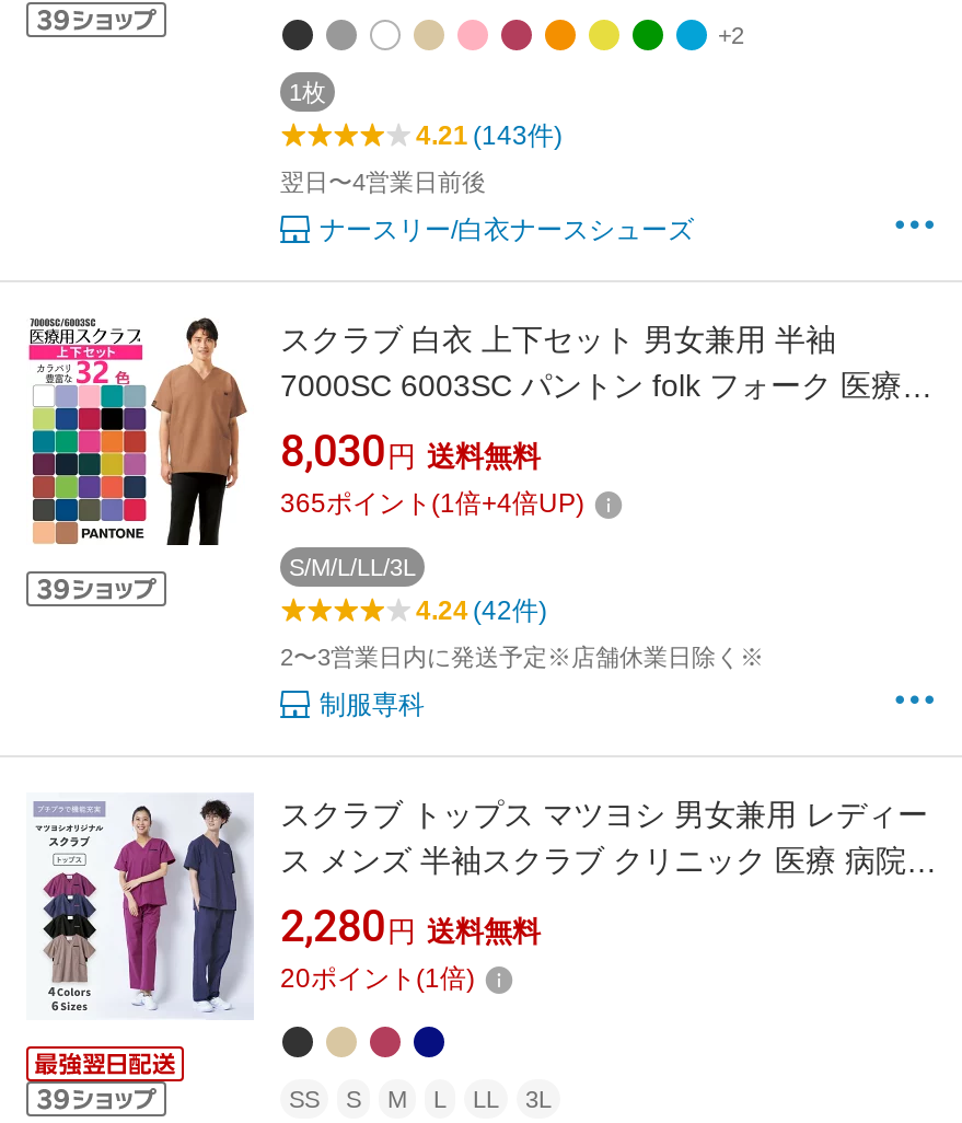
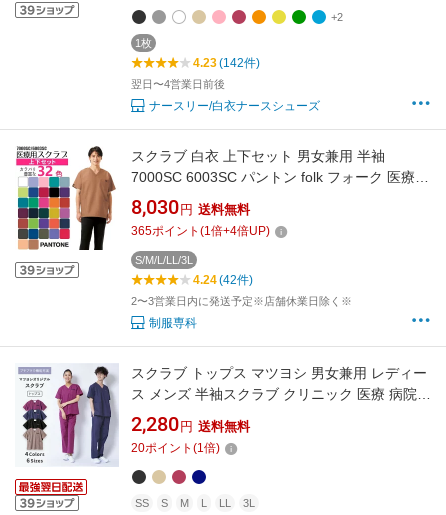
- 4.21 (143件)
+ 4.23 (142件)
